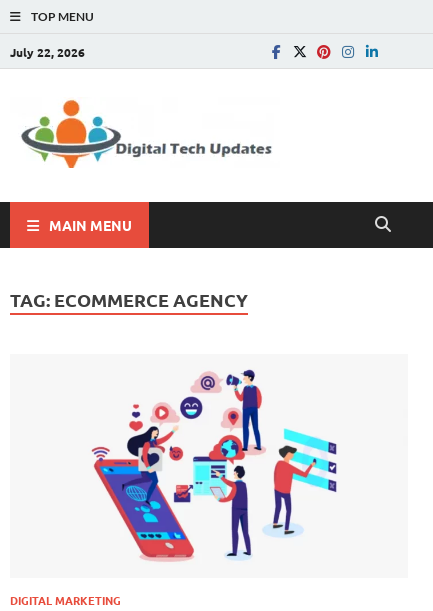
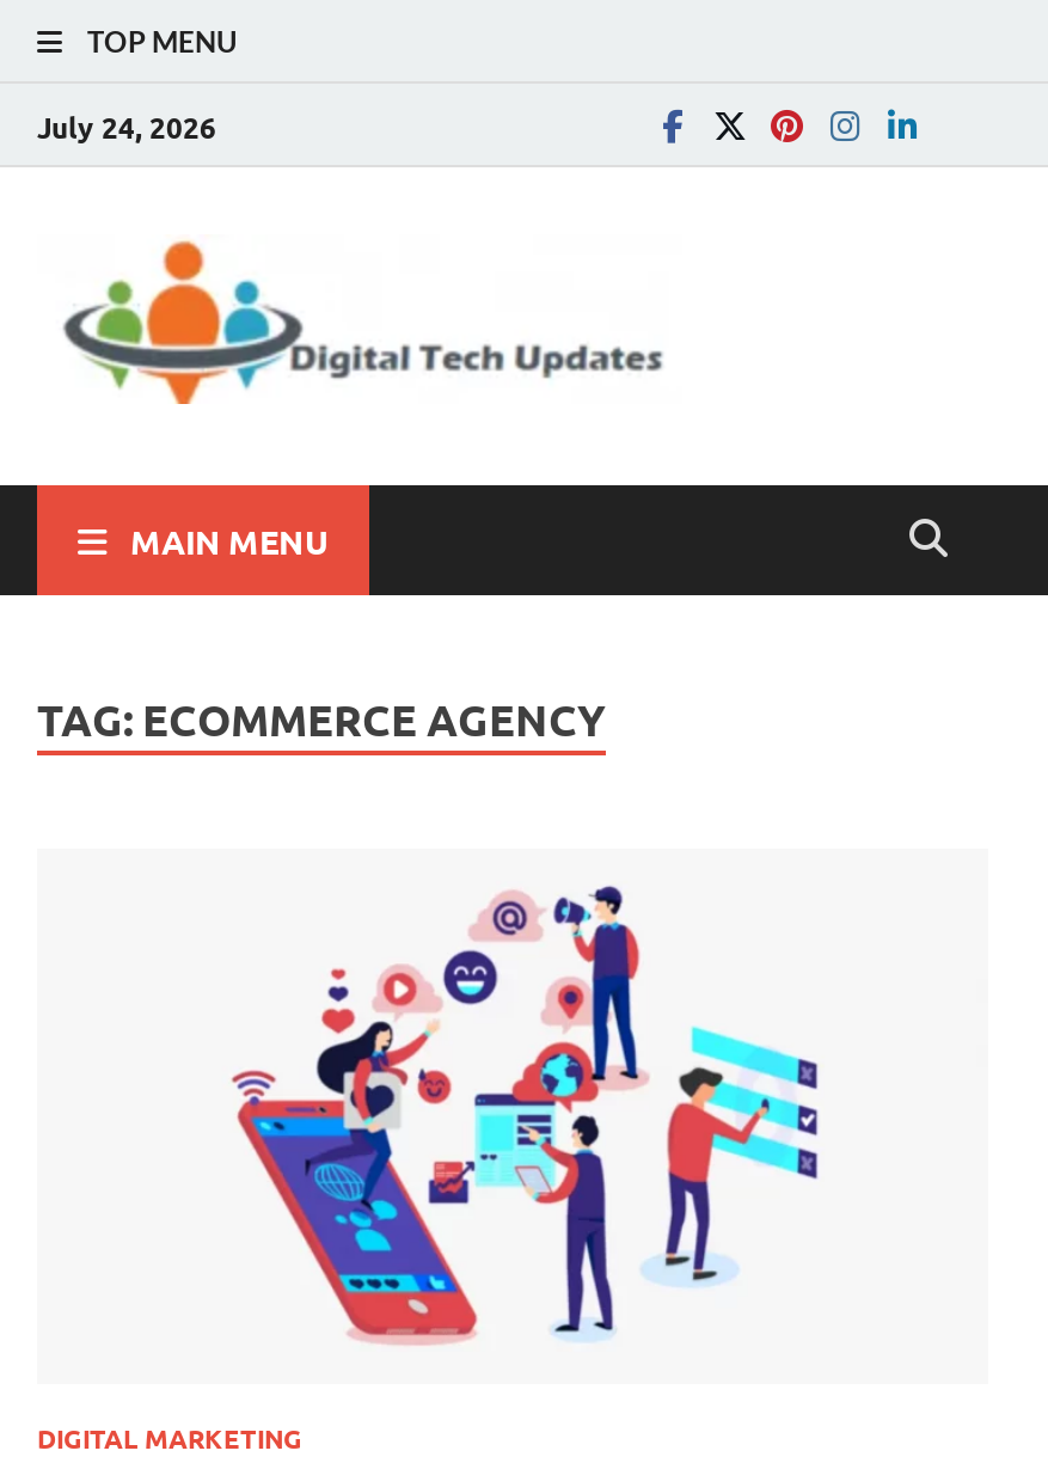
- July 22, 2026
+ July 24, 2026
